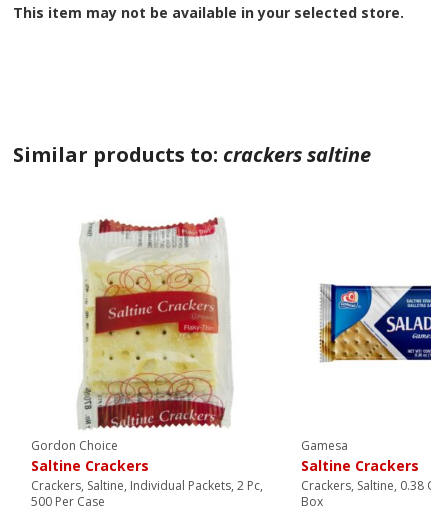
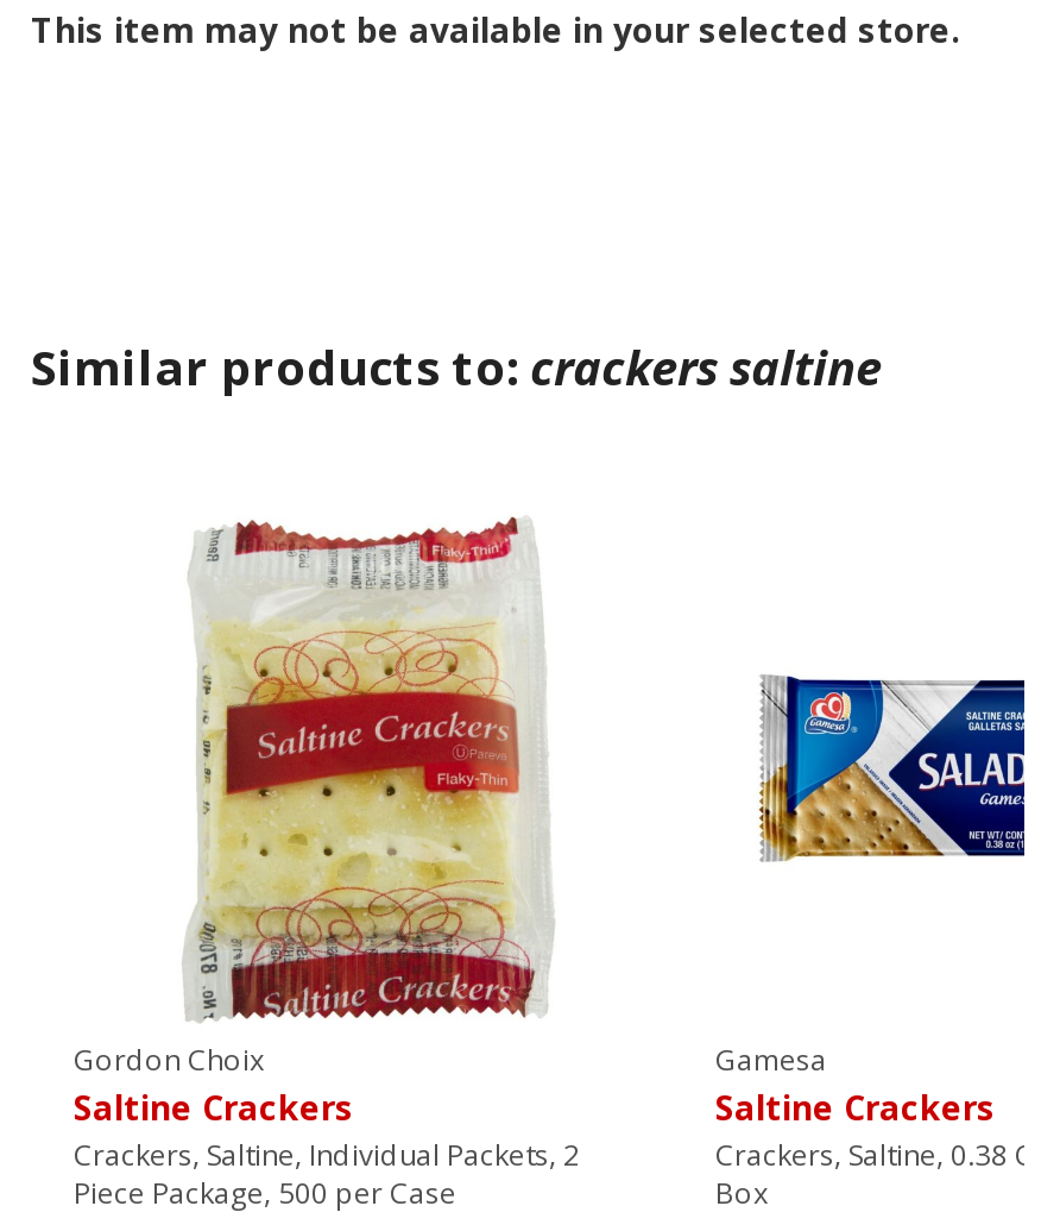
- Gordon Choice
+ Gordon Choix

- Crackers, Saltine, Individual Packets, 2 Pc,
- 500 Per Case
+ Crackers, Saltine, Individual Packets, 2
+ Piece Package, 500 per Case
